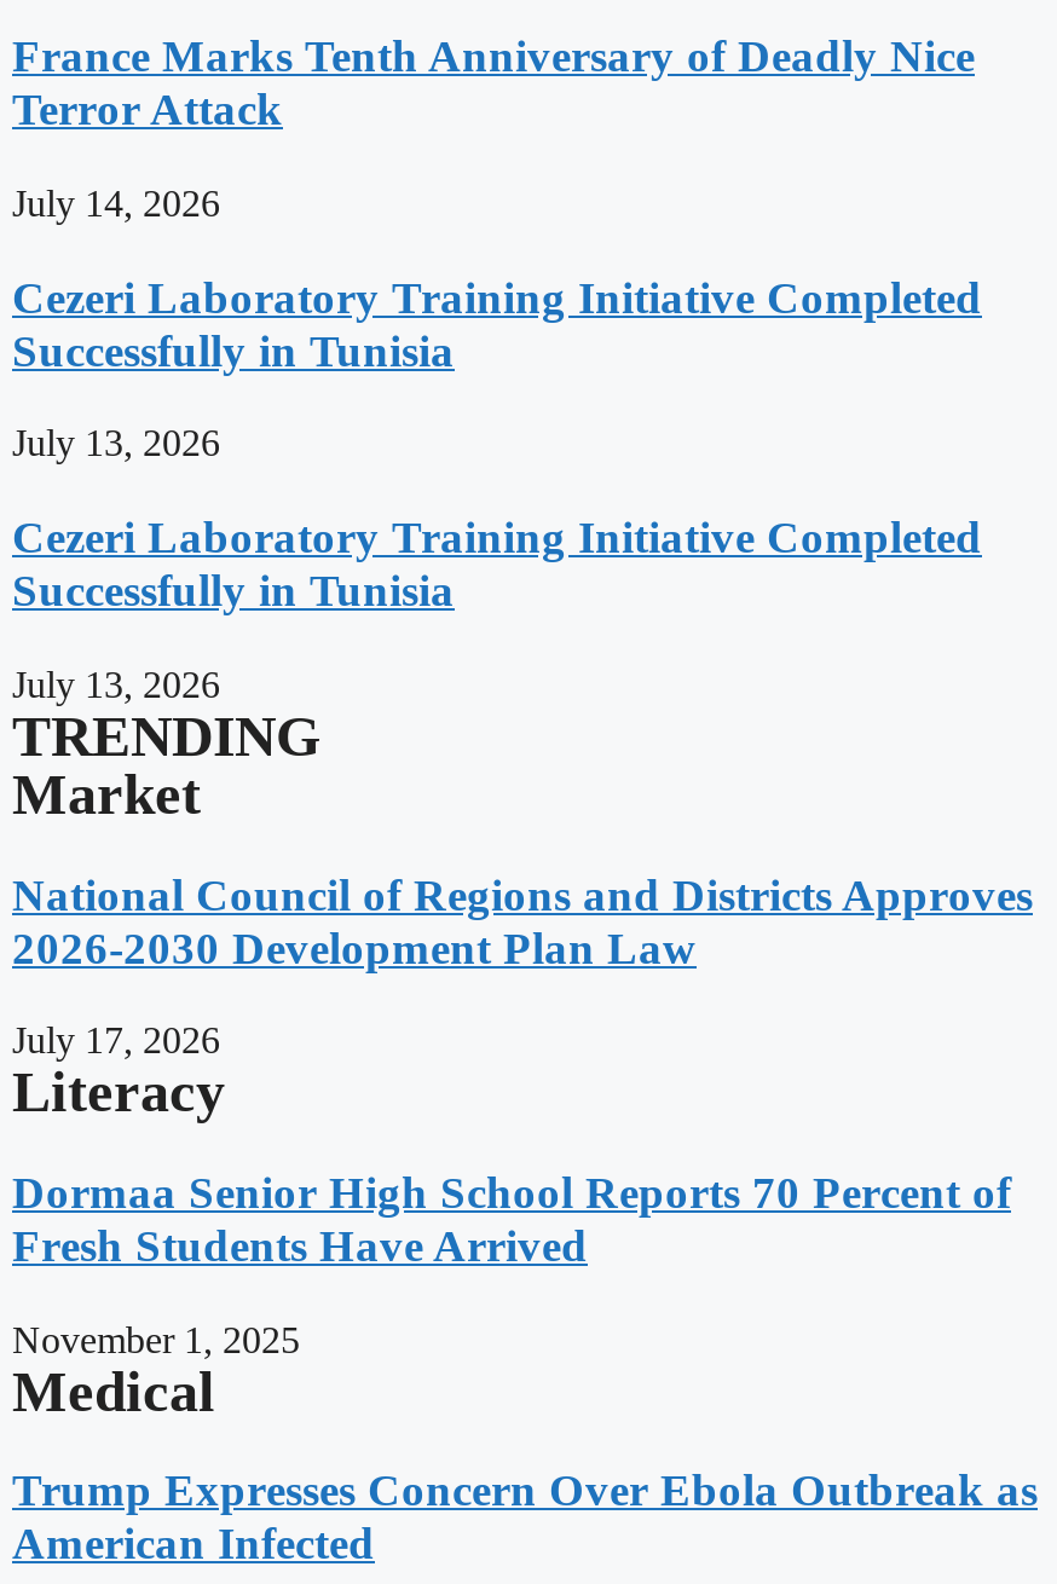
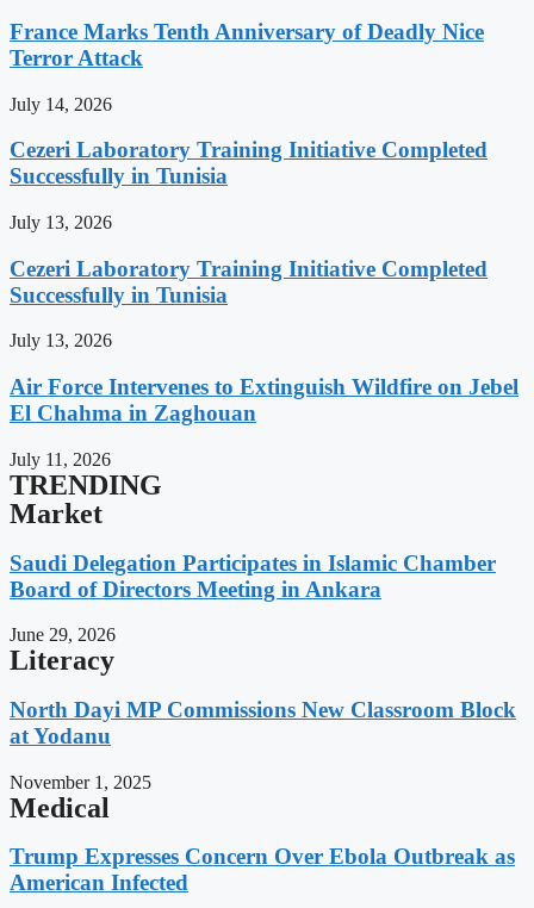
+ Air Force Intervenes to Extinguish Wildfire on Jebel
+ El Chahma in Zaghouan
+ July 11, 2026

- National Council of Regions and Districts Approves
- 2026-2030 Development Plan Law
+ Saudi Delegation Participates in Islamic Chamber
+ Board of Directors Meeting in Ankara

- July 17, 2026
+ June 29, 2026

- Dormaa Senior High School Reports 70 Percent of
- Fresh Students Have Arrived
+ North Dayi MP Commissions New Classroom Block
+ at Yodanu
